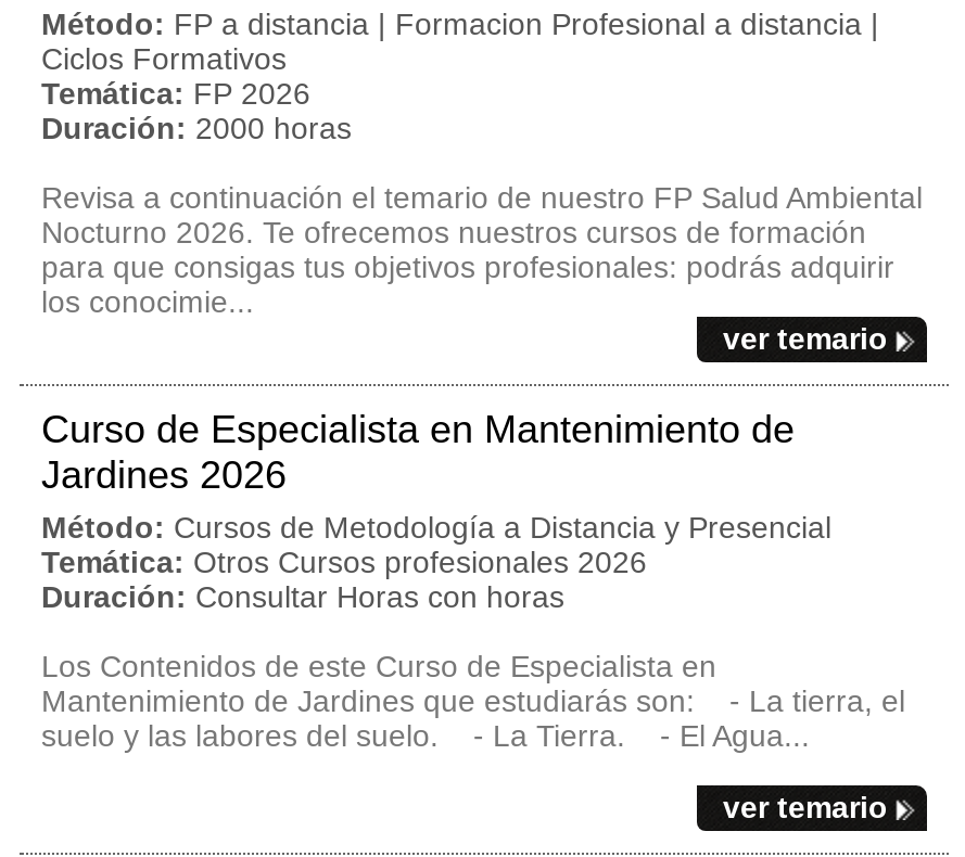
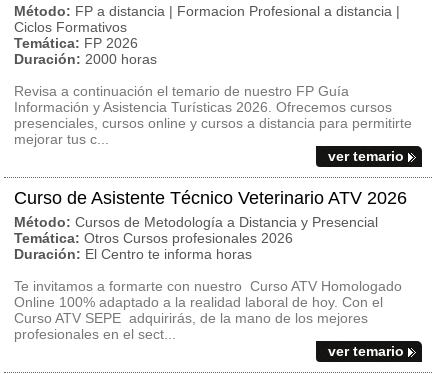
- Revisa a continuación el temario de nuestro FP Salud Ambiental
- Nocturno 2026. Te ofrecemos nuestros cursos de formación
- para que consigas tus objetivos profesionales: podrás adquirir
- los conocimie...
+ Revisa a continuación el temario de nuestro FP Guía
+ Información y Asistencia Turísticas 2026. Ofrecemos cursos
+ presenciales, cursos online y cursos a distancia para permitirte
+ mejorar tus c...

- Curso de Especialista en Mantenimiento de
- Jardines 2026
+ Curso de Asistente Técnico Veterinario ATV 2026

- Duración: Consultar Horas con horas
+ Duración: El Centro te informa horas

- Los Contenidos de este Curso de Especialista en
- Mantenimiento de Jardines que estudiarás son: - La tierra, el
- suelo y las labores del suelo. - La Tierra. - El Agua...
+ Te invitamos a formarte con nuestro Curso ATV Homologado
+ Online 100% adaptado a la realidad laboral de hoy. Con el
+ Curso ATV SEPE adquirirás, de la mano de los mejores
+ profesionales en el sect...
